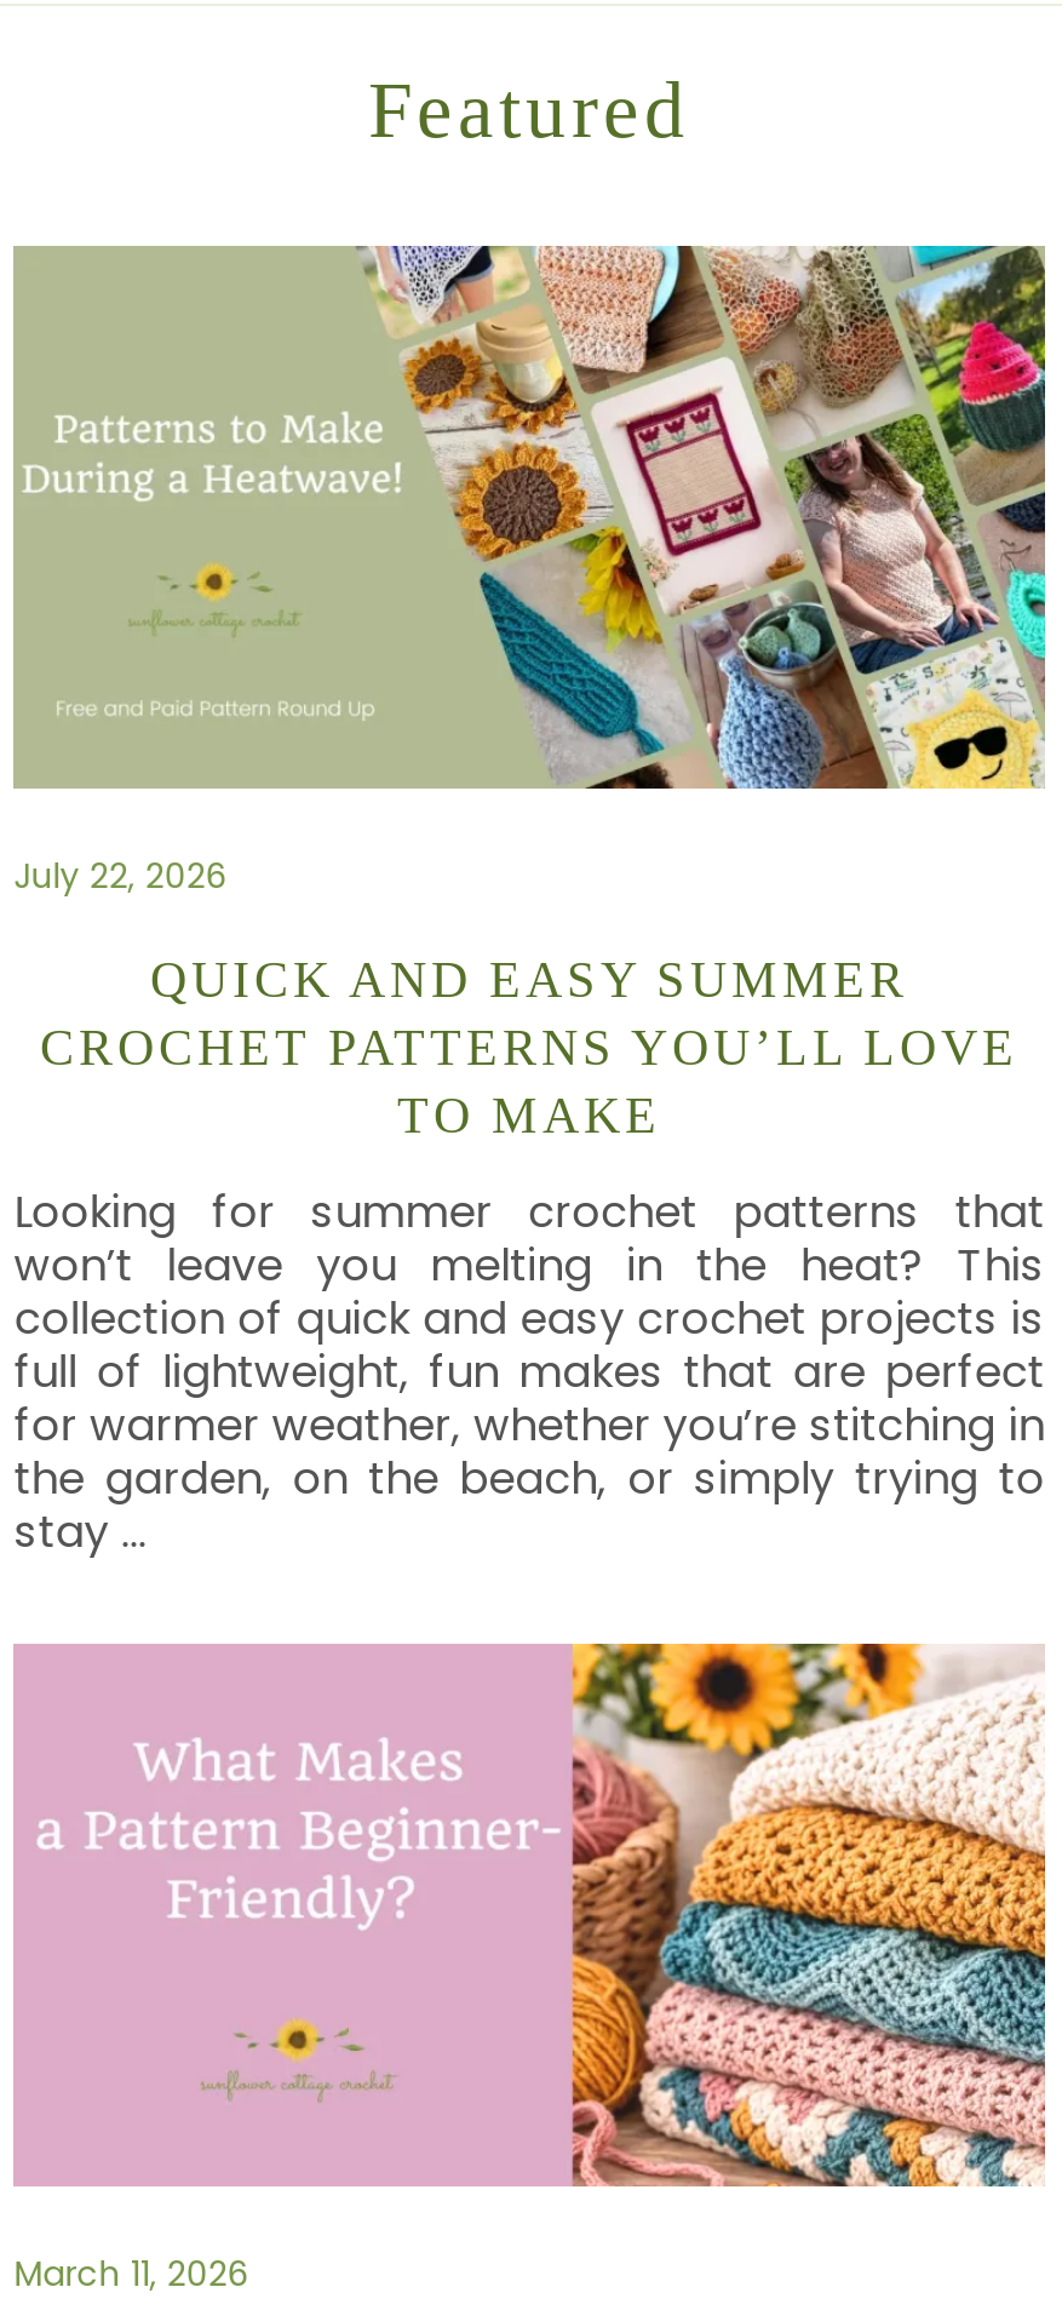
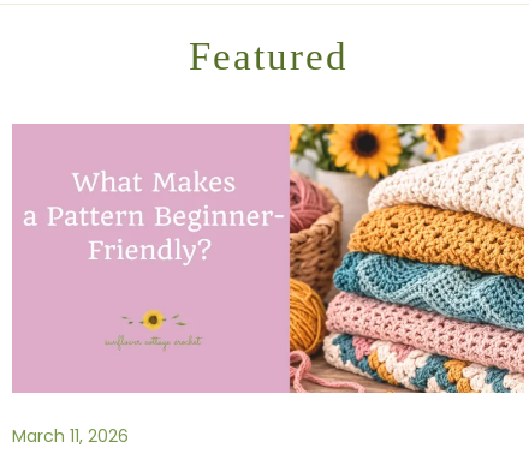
- [image]
- July 22, 2026
- QUICK AND EASY SUMMER
- CROCHET PATTERNS YOU’LL LOVE
- TO MAKE
- Looking for summer crochet patterns that
- won’t leave you melting in the heat? This
- collection of quick and easy crochet projects is
- full of lightweight, fun makes that are perfect
- for warmer weather, whether you’re stitching in
- the garden, on the beach, or simply trying to
- stay…
